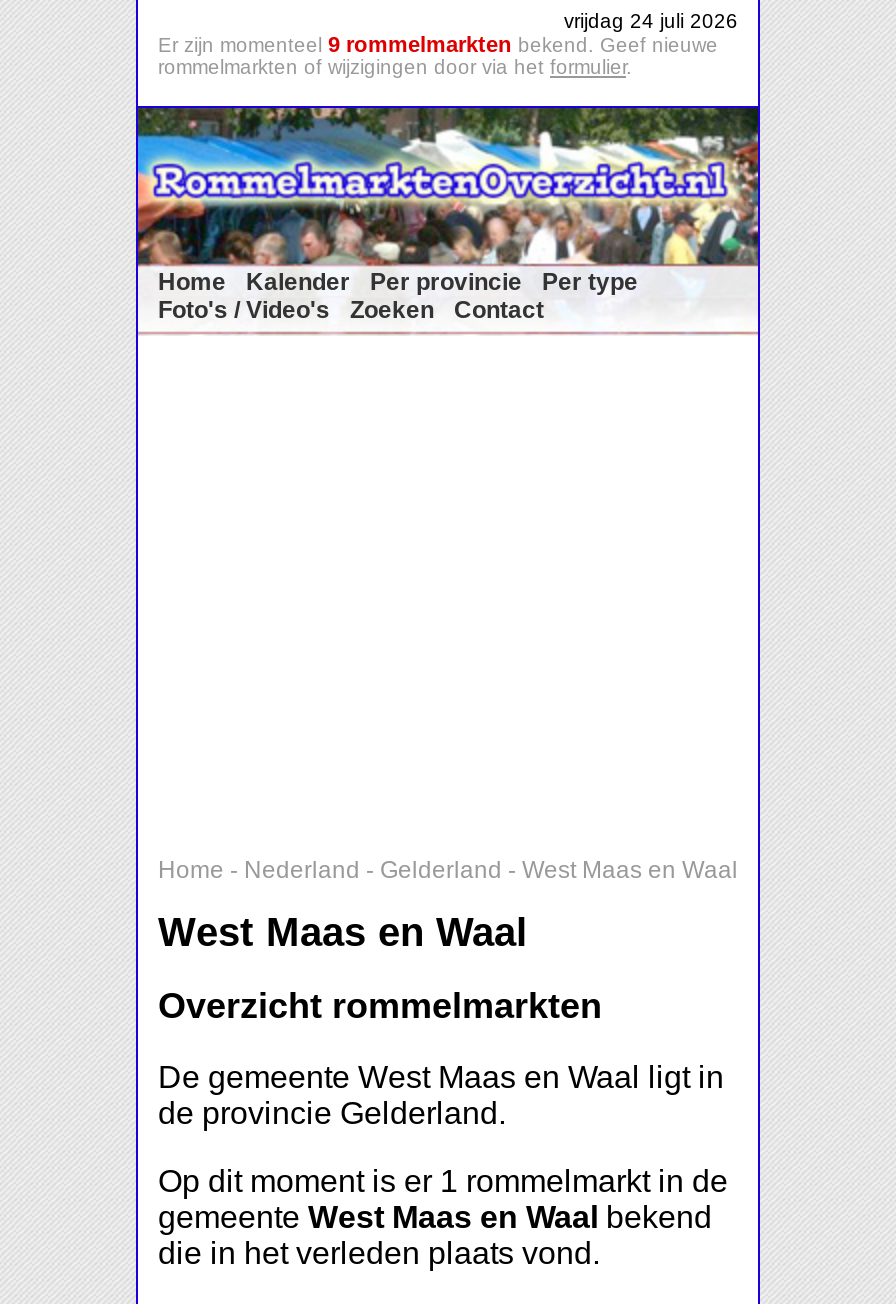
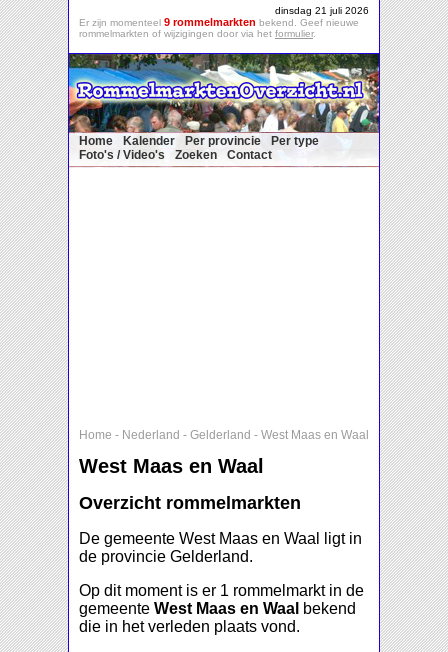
- vrijdag 24 juli 2026
+ dinsdag 21 juli 2026
